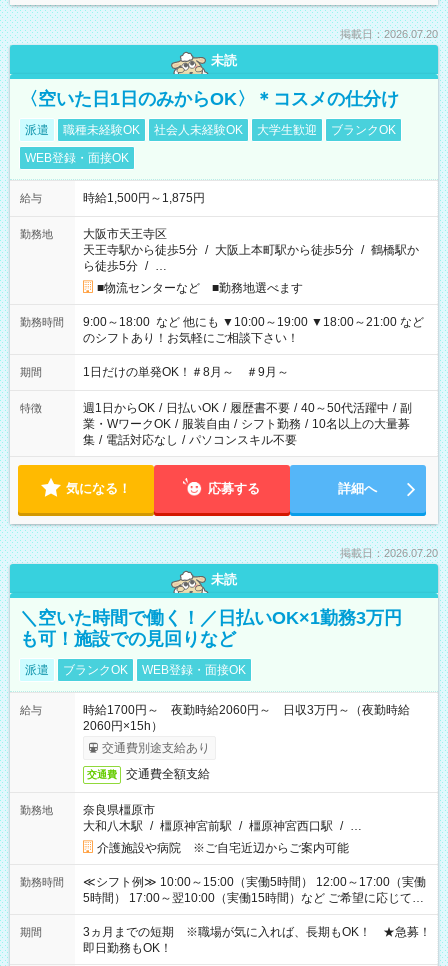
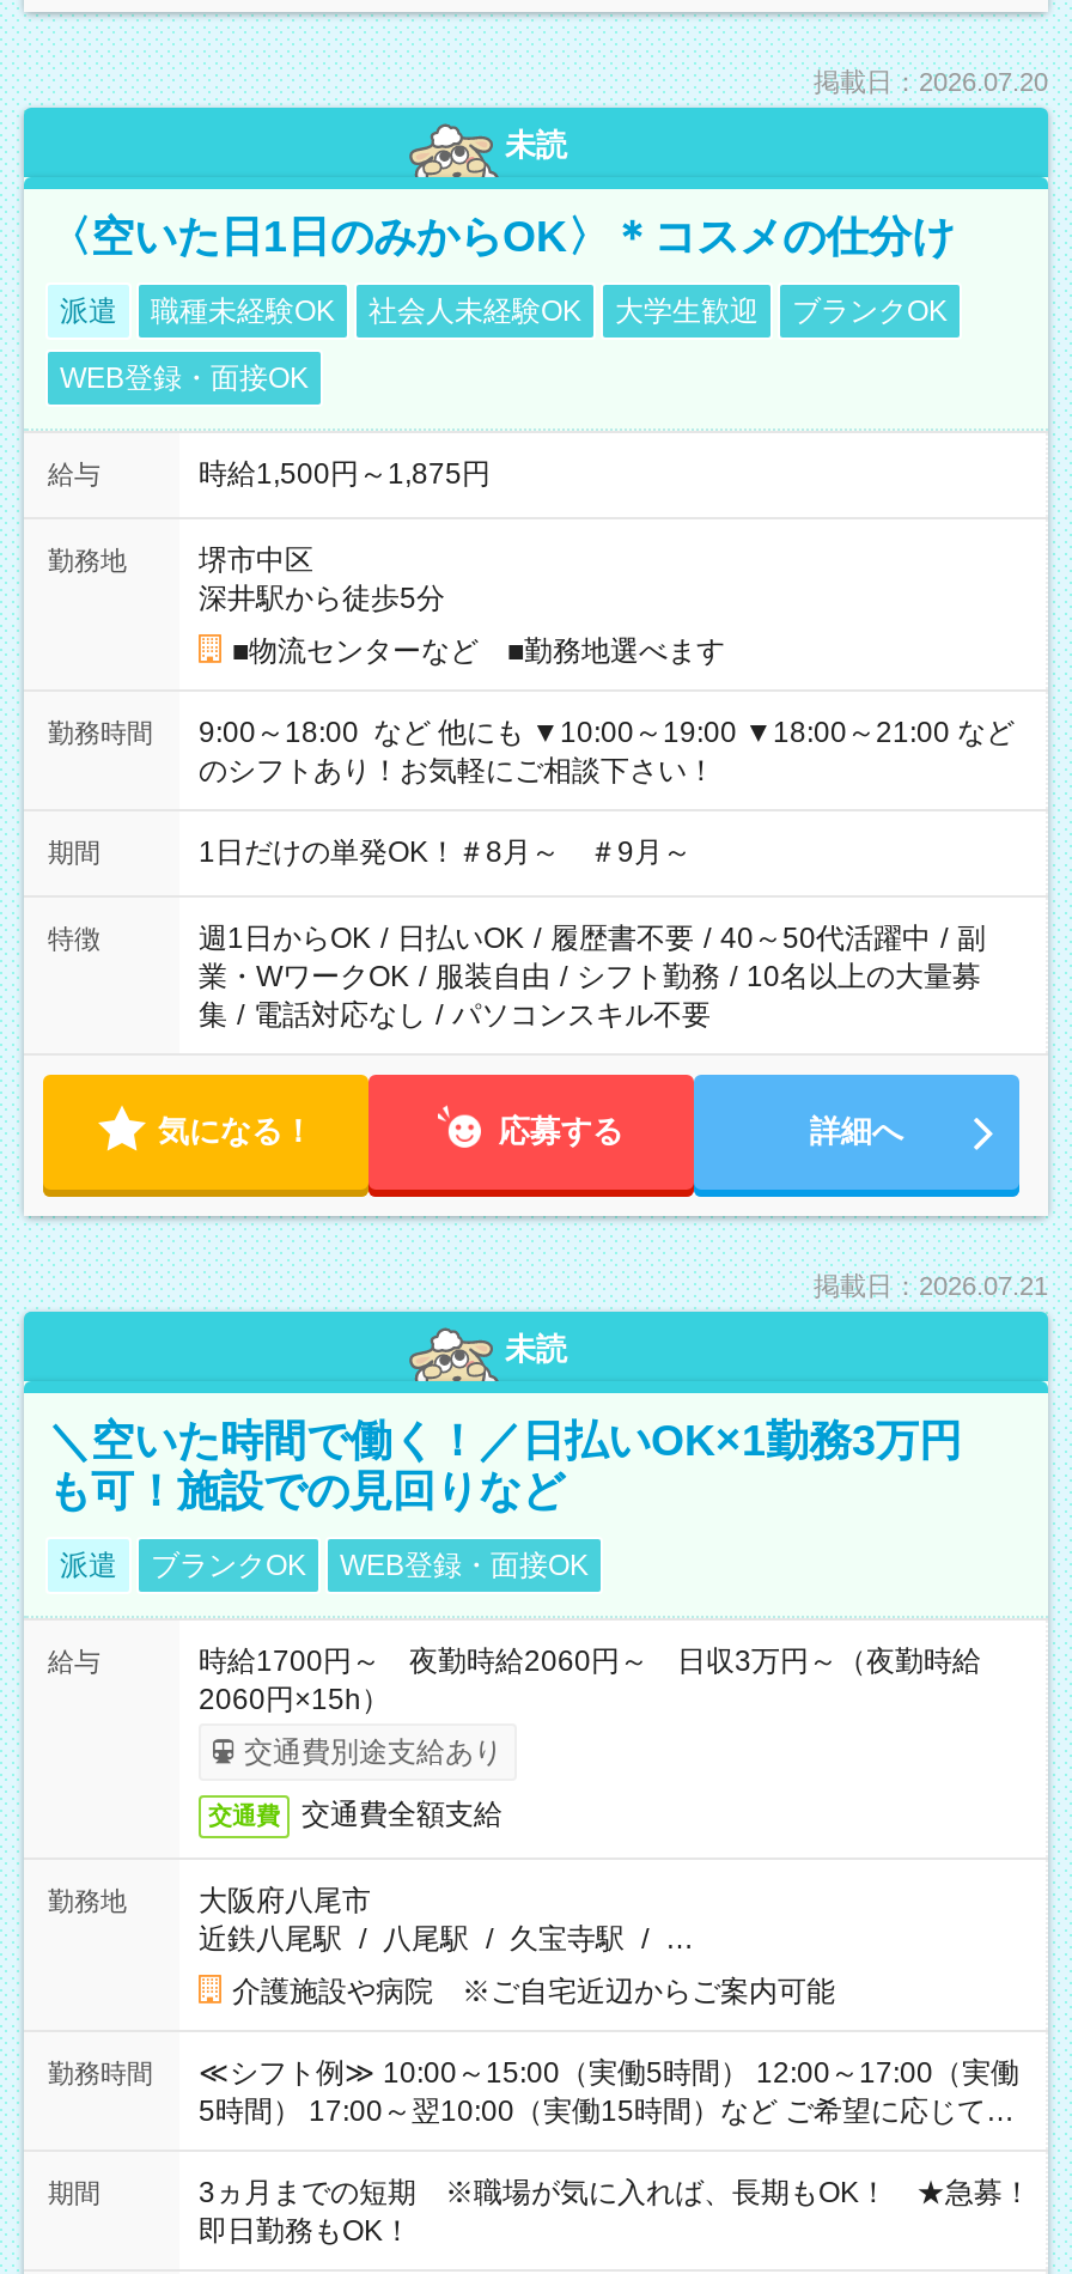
- 大阪市天王寺区
- 天王寺駅から徒歩5分 / 大阪上本町駅から徒歩5分 / 鶴橋駅か
- ら徒歩5分 / …
+ 堺市中区
+ 深井駅から徒歩5分

- 掲載日：2026.07.20
+ 掲載日：2026.07.21

- 奈良県橿原市
- 大和八木駅 / 橿原神宮前駅 / 橿原神宮西口駅 / …
+ 大阪府八尾市
+ 近鉄八尾駅 / 八尾駅 / 久宝寺駅 / …
